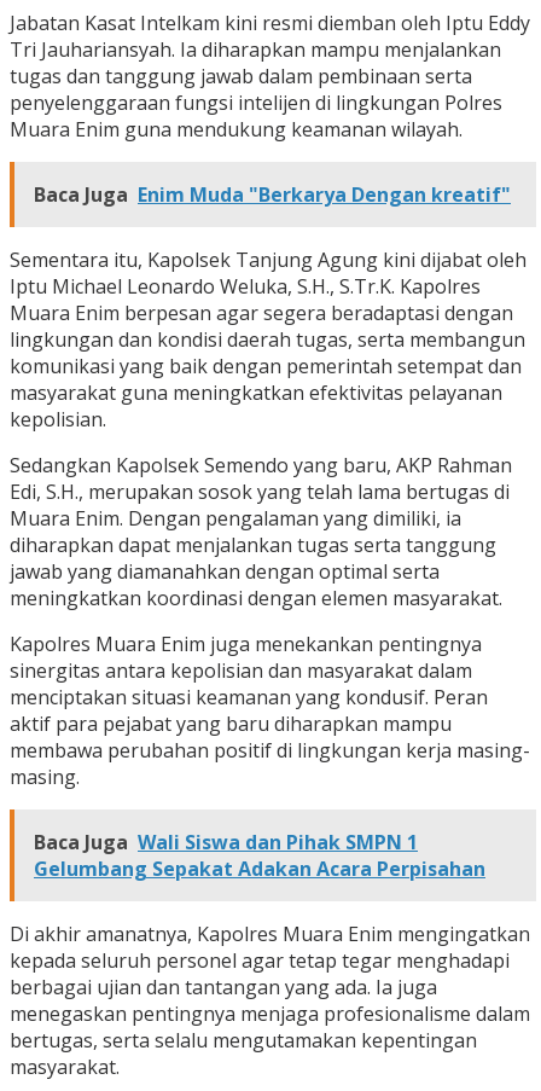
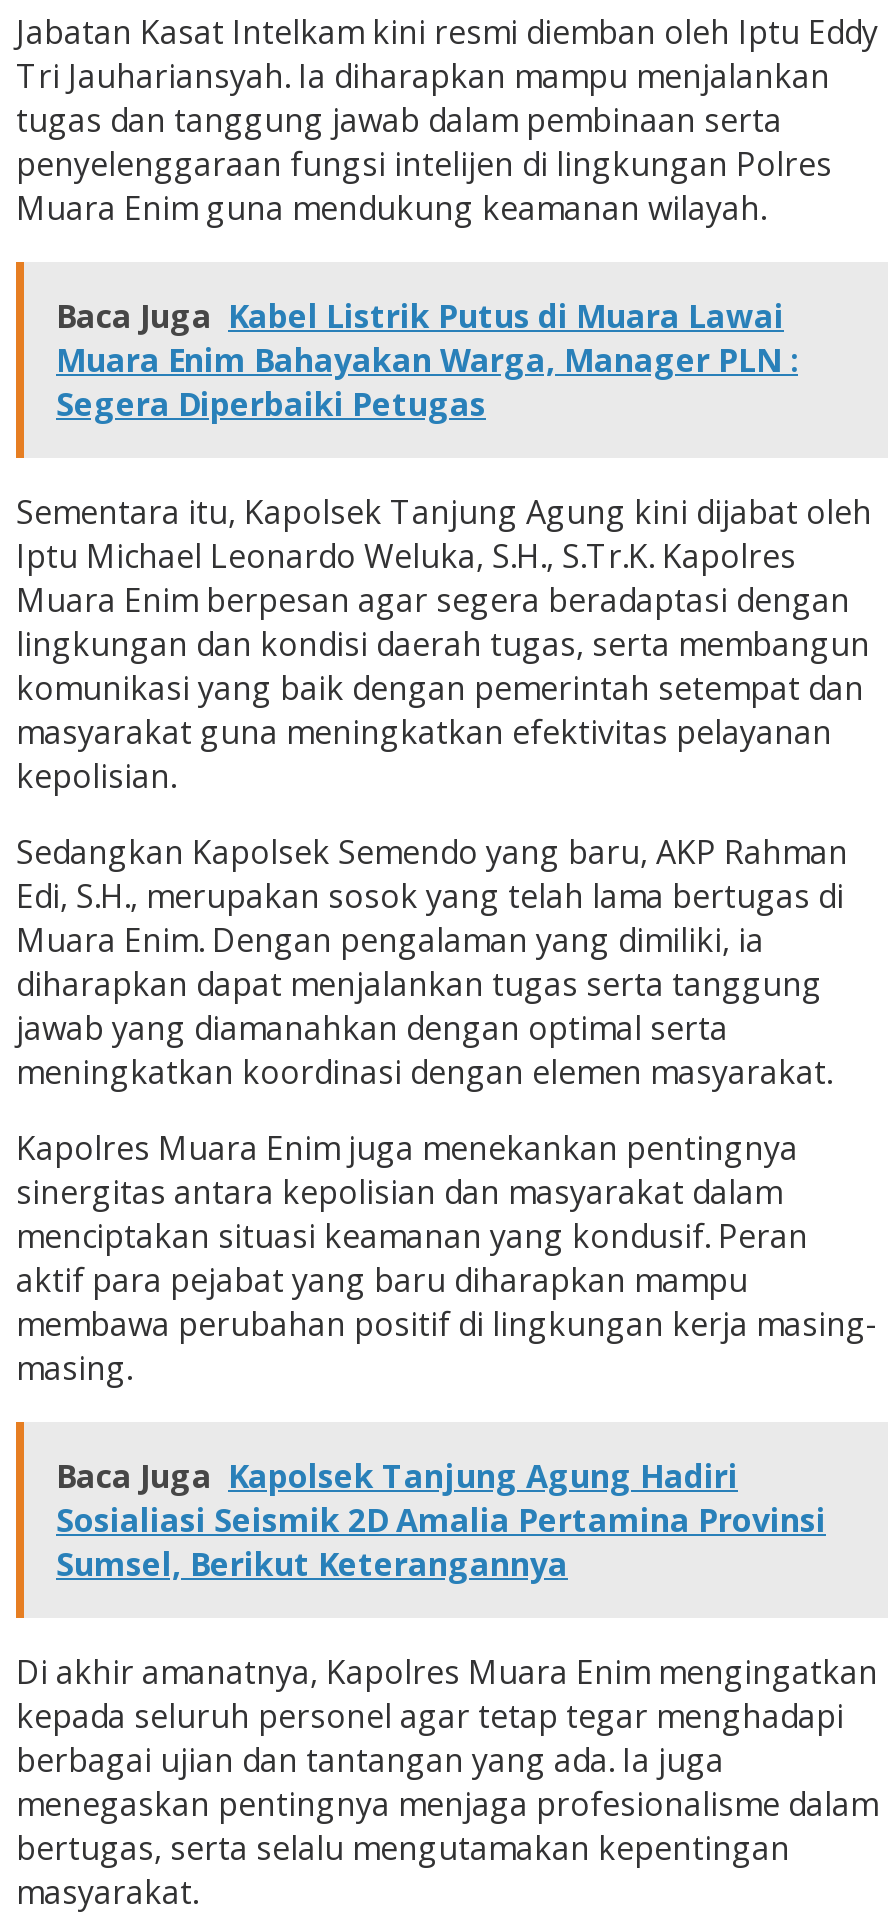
- Baca Juga Enim Muda "Berkarya Dengan kreatif"
+ Baca Juga Kabel Listrik Putus di Muara Lawai
+ Muara Enim Bahayakan Warga, Manager PLN :
+ Segera Diperbaiki Petugas

- Baca Juga Wali Siswa dan Pihak SMPN 1
- Gelumbang Sepakat Adakan Acara Perpisahan
+ Baca Juga Kapolsek Tanjung Agung Hadiri
+ Sosialiasi Seismik 2D Amalia Pertamina Provinsi
+ Sumsel, Berikut Keterangannya
